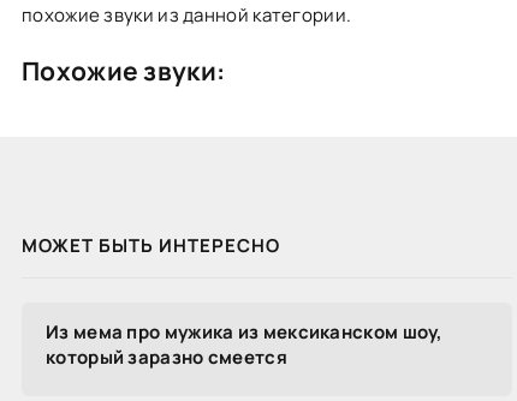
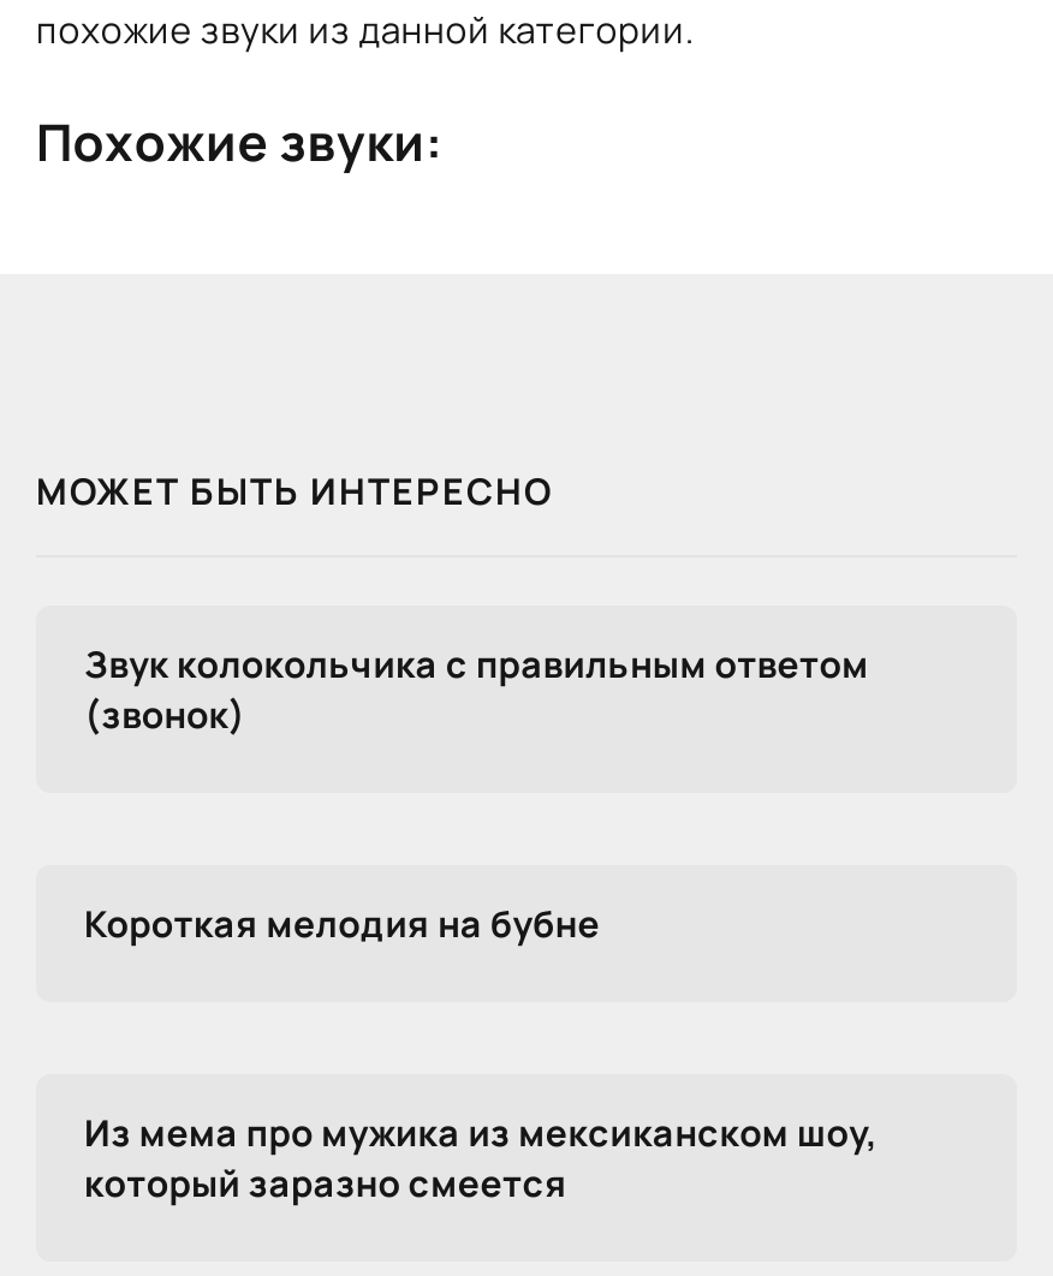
+ Звук колокольчика с правильным ответом
+ (звонок)

+ Короткая мелодия на бубне
